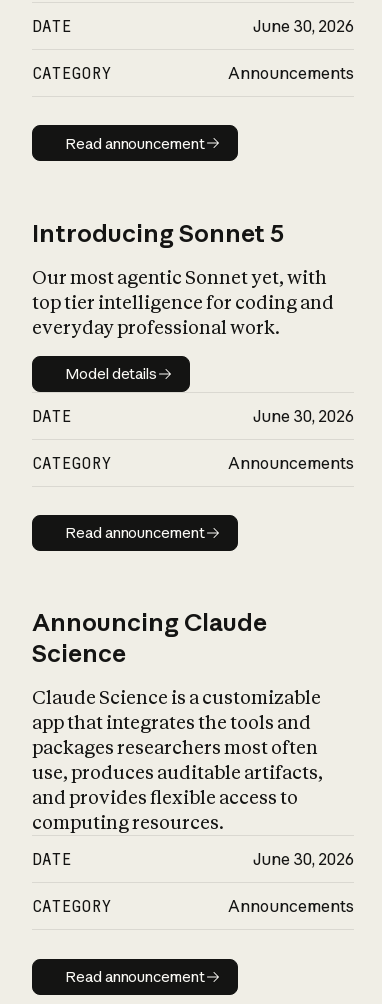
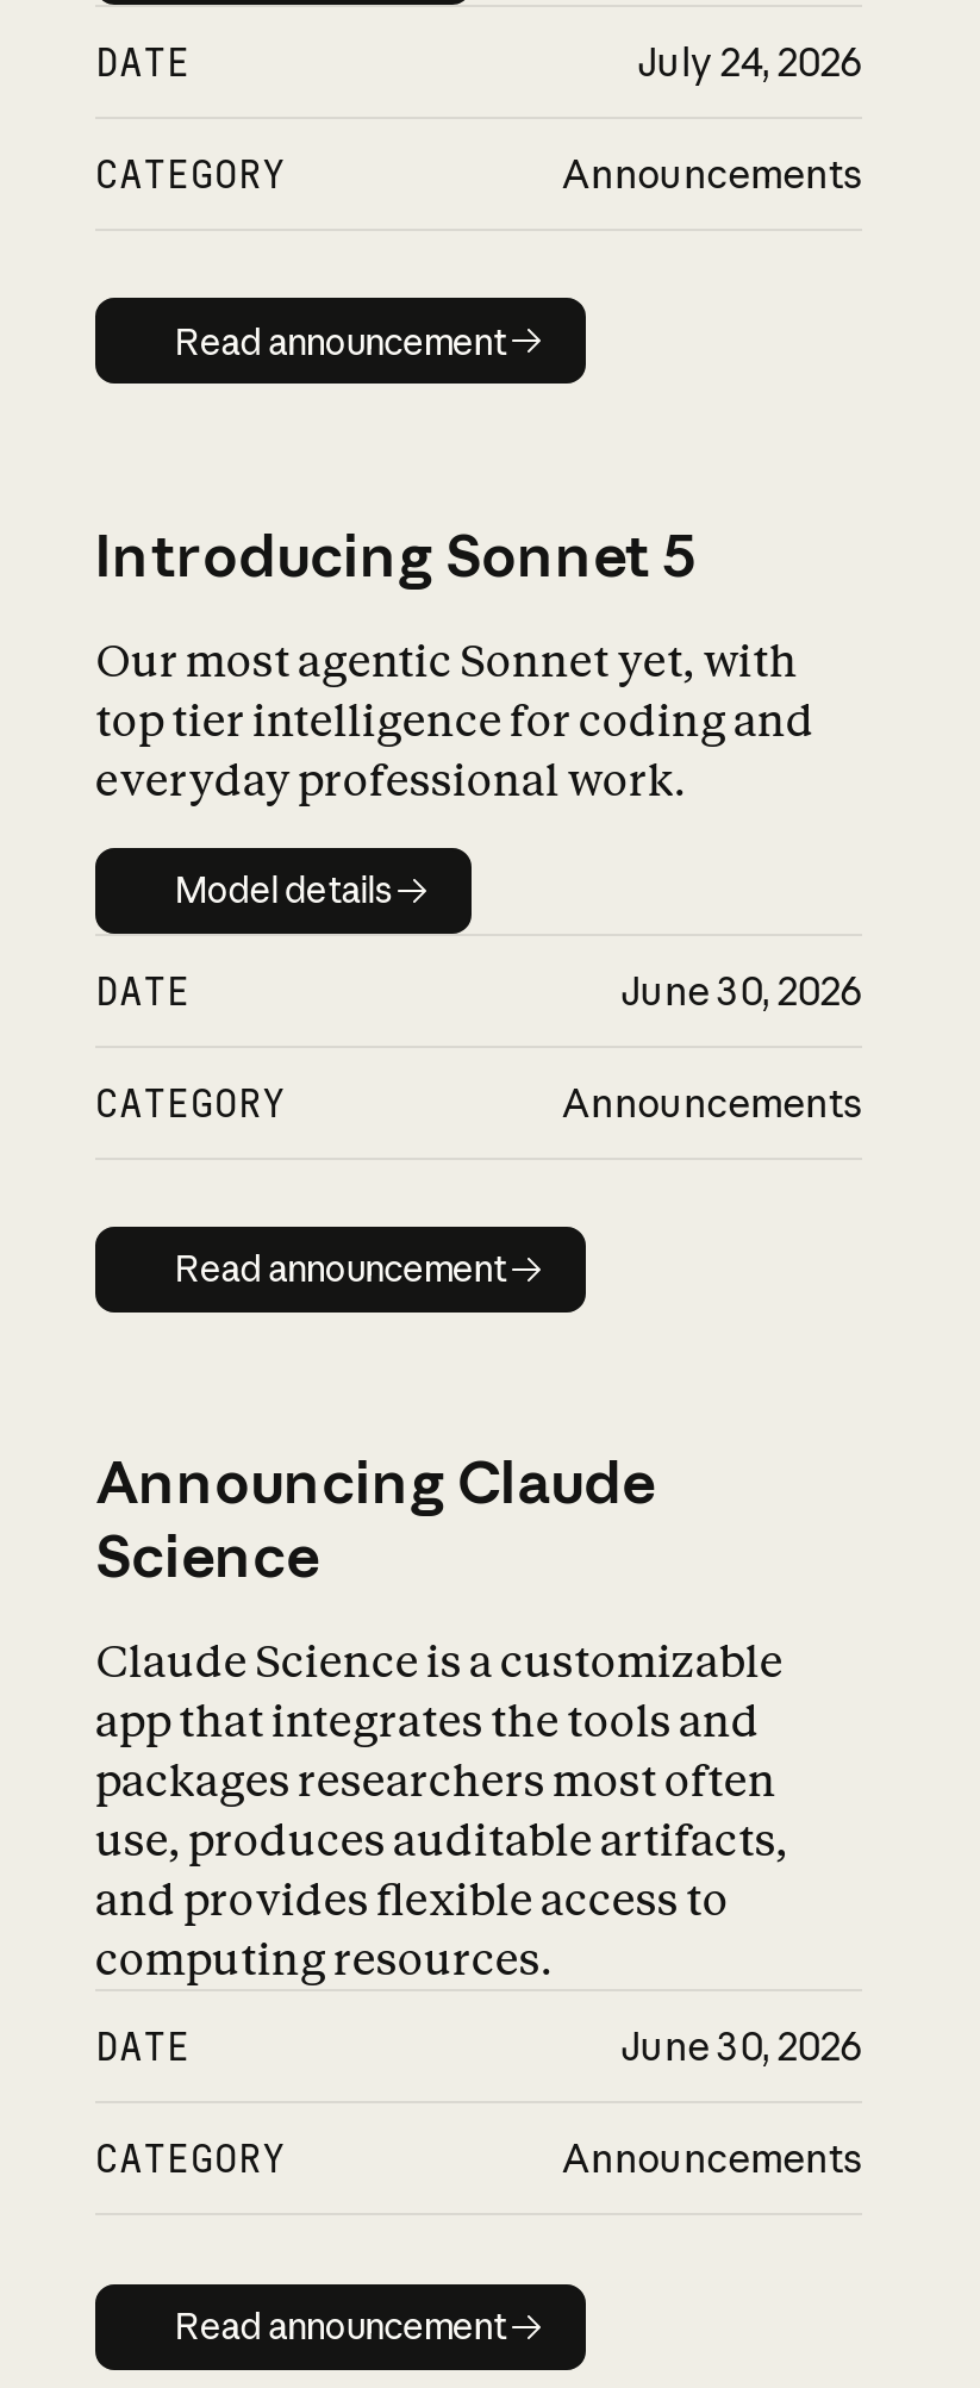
- June 30, 2026
+ July 24, 2026
